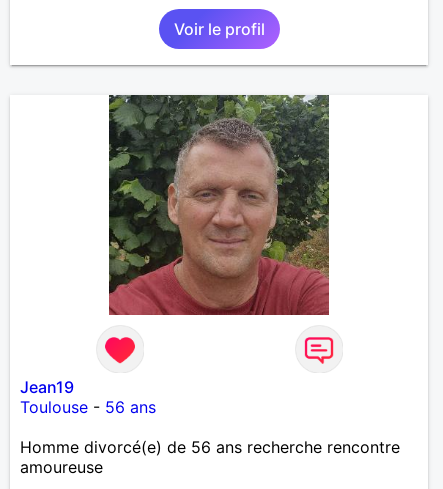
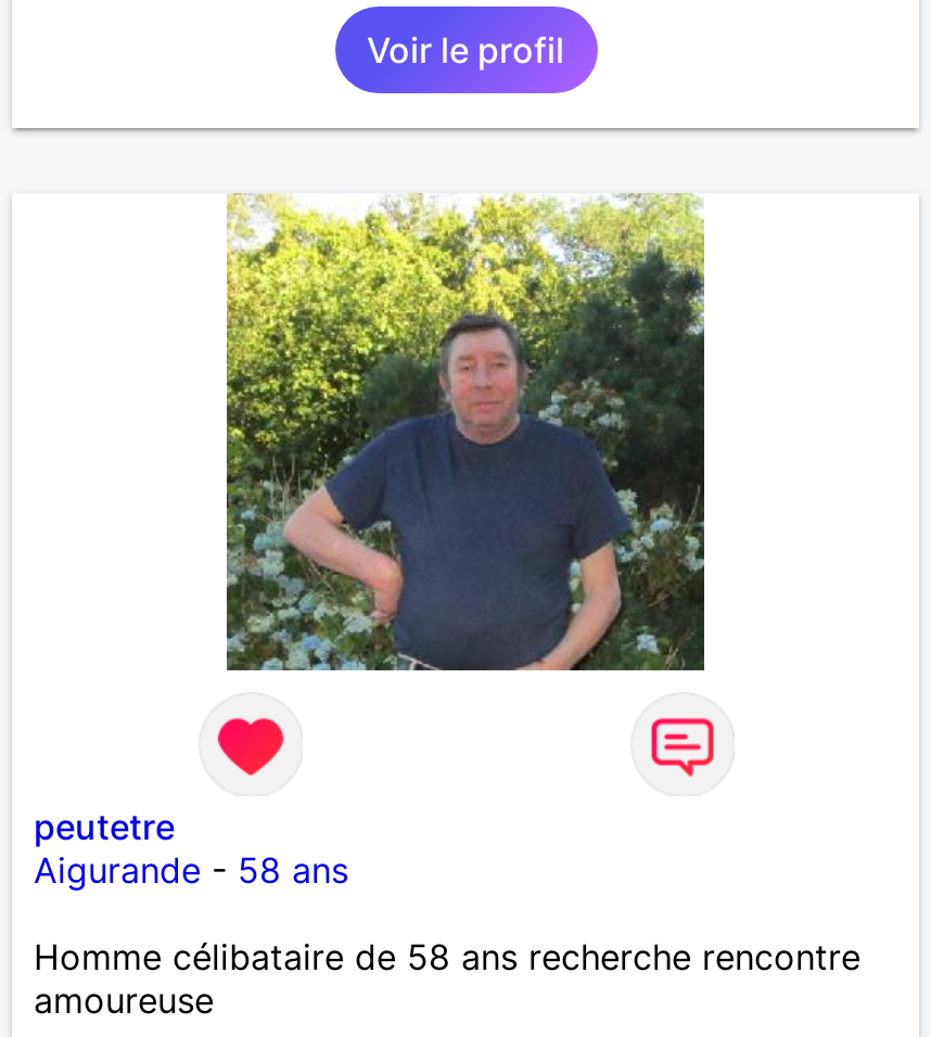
- [image]
+ [image]

- Jean19
- Toulouse - 56 ans
+ peutetre
+ Aigurande - 58 ans

- Homme divorcé(e) de 56 ans recherche rencontre
+ Homme célibataire de 58 ans recherche rencontre
